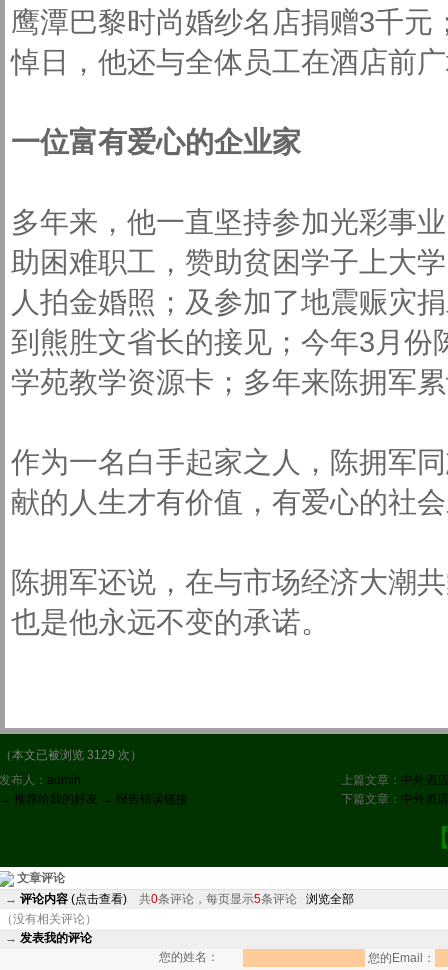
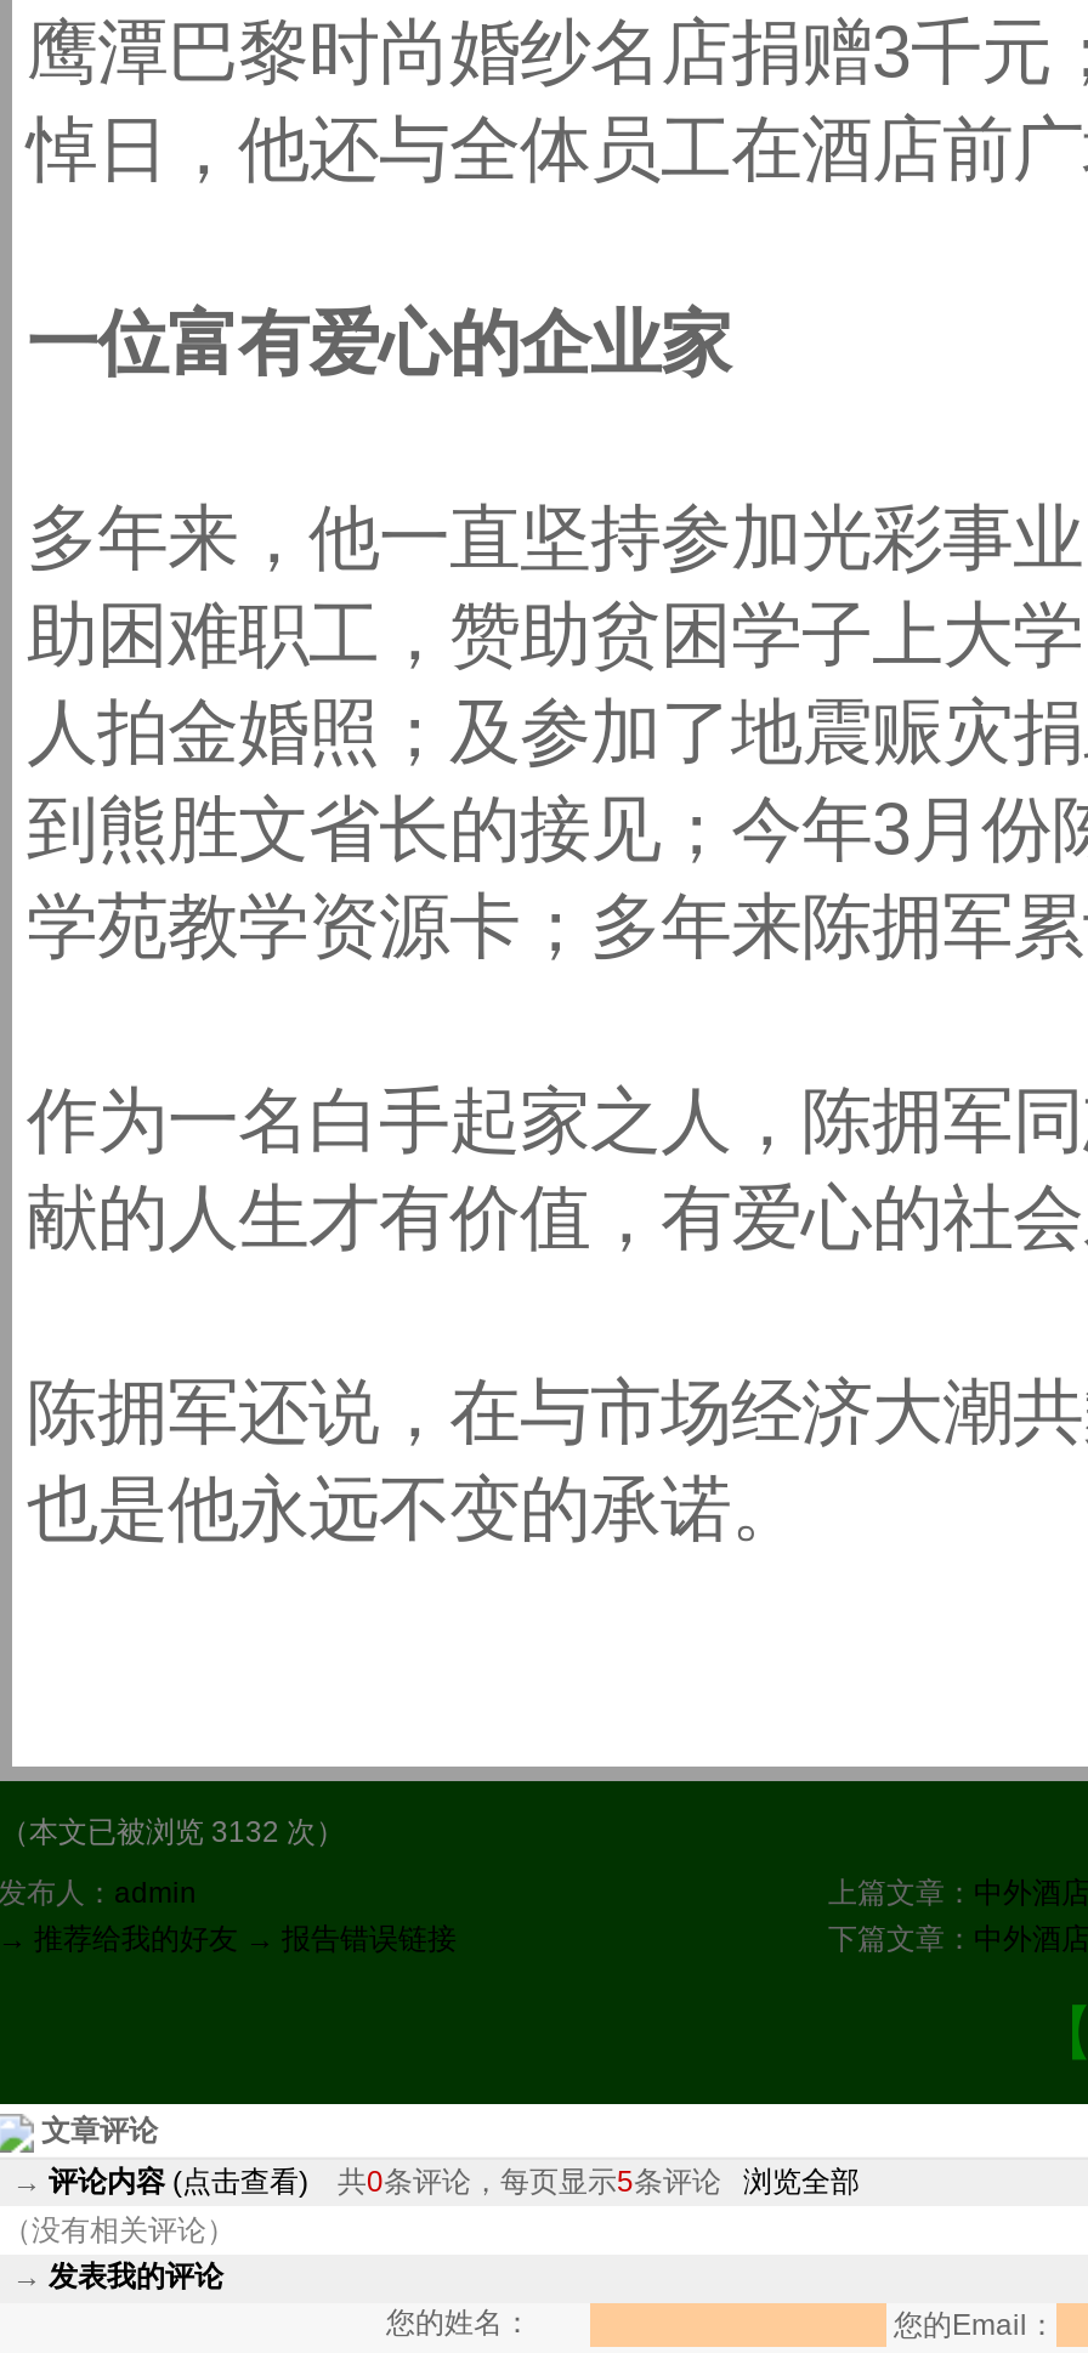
- （本文已被浏览 3129 次）
+ （本文已被浏览 3132 次）
